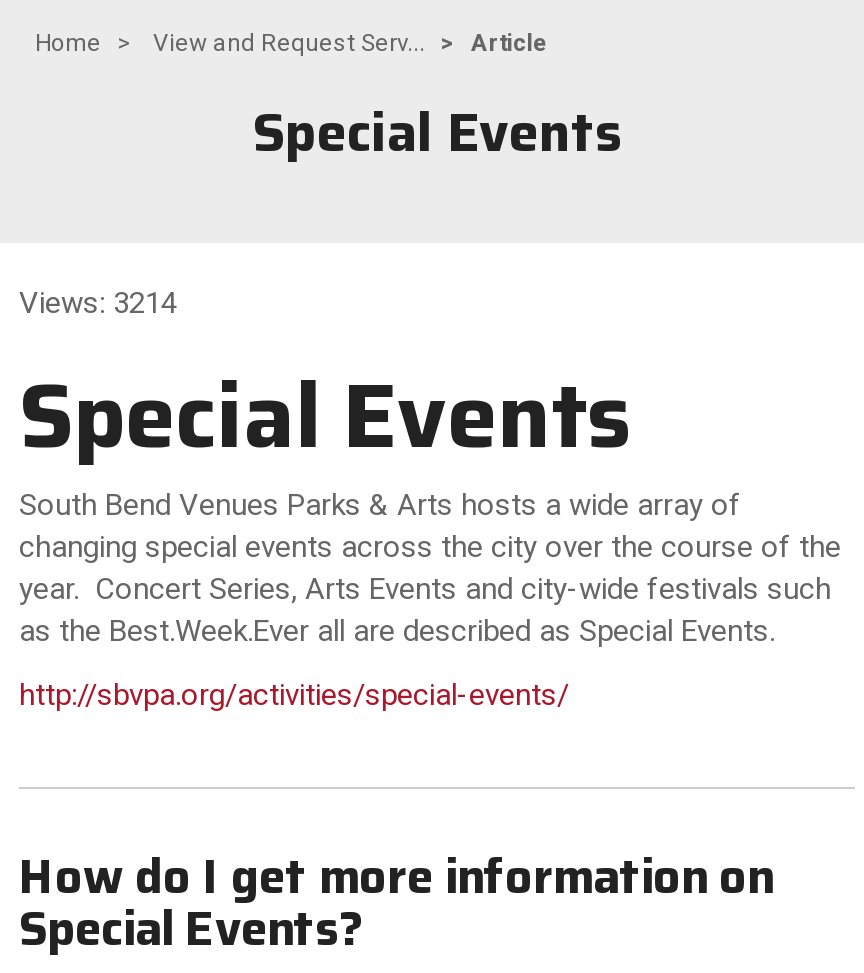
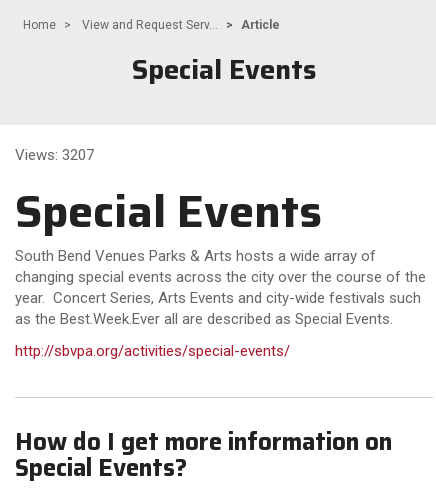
- Views: 3214
+ Views: 3207
